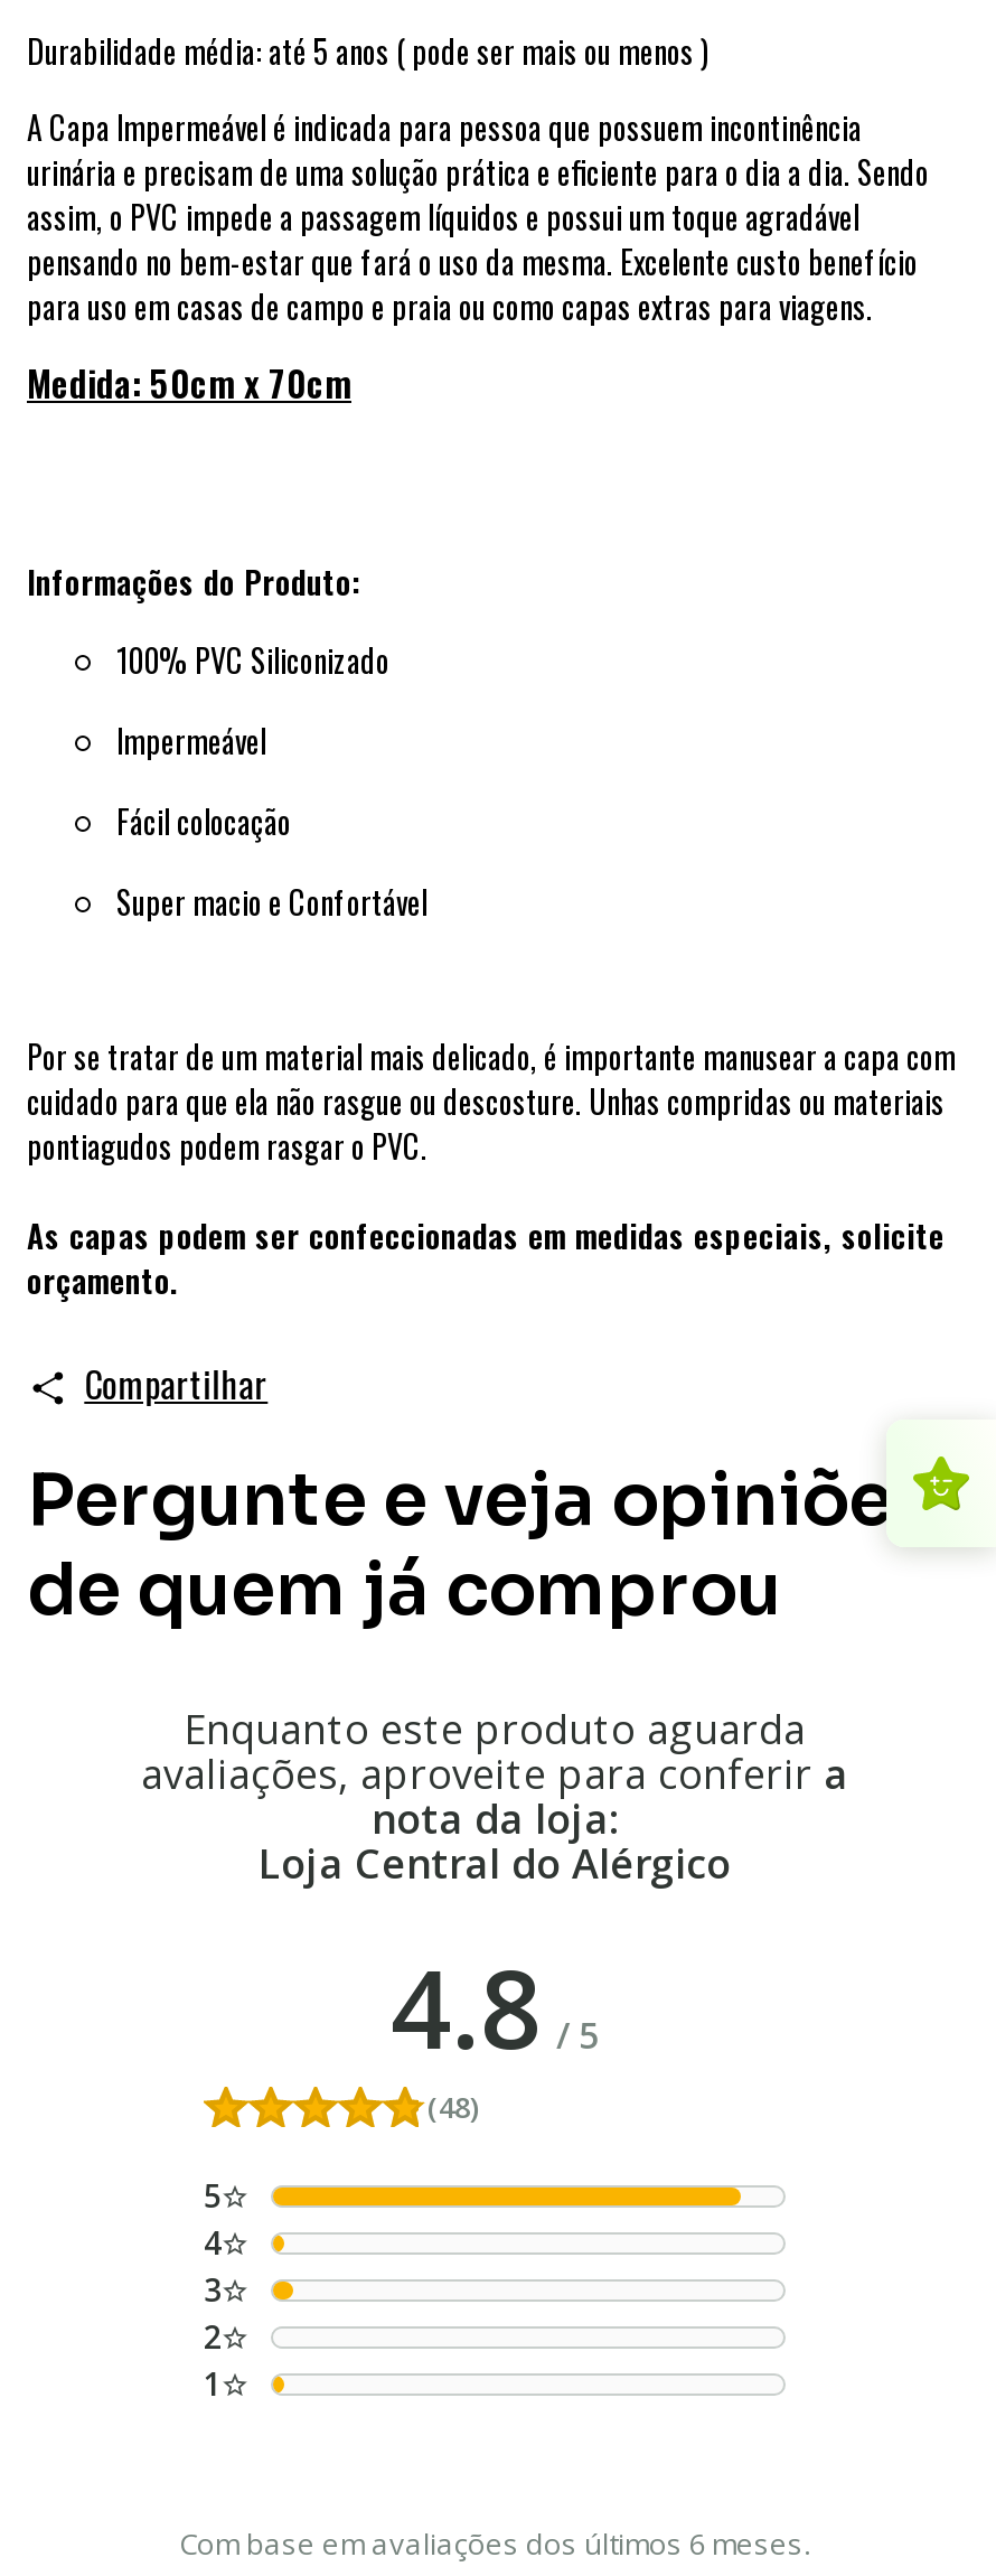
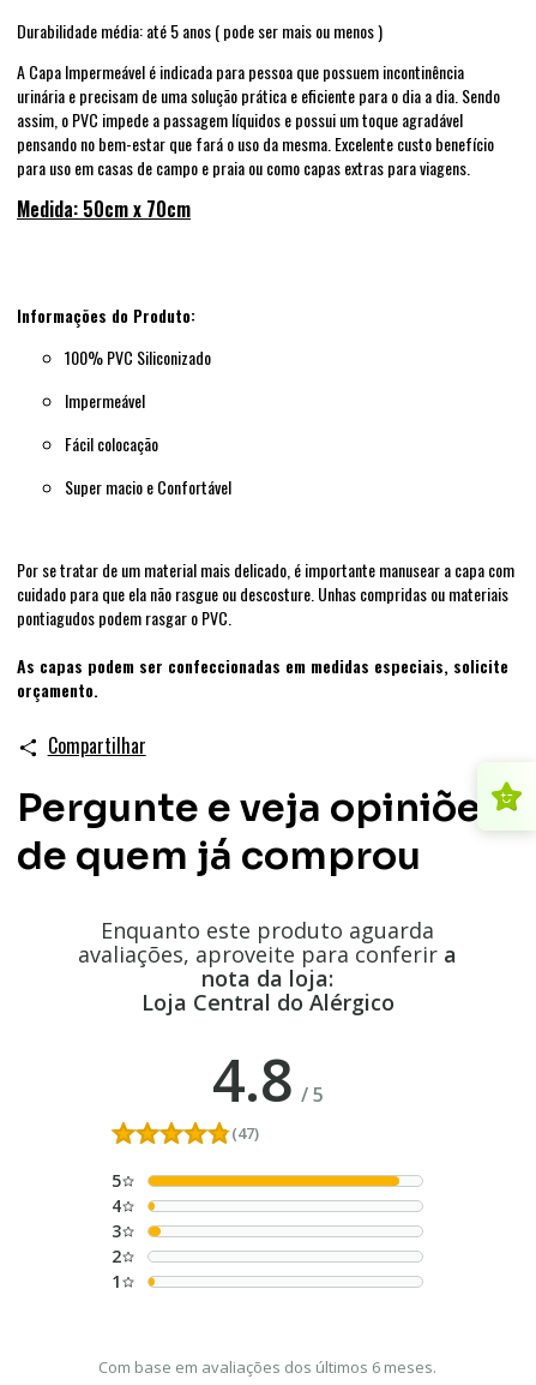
- (48)
+ (47)
